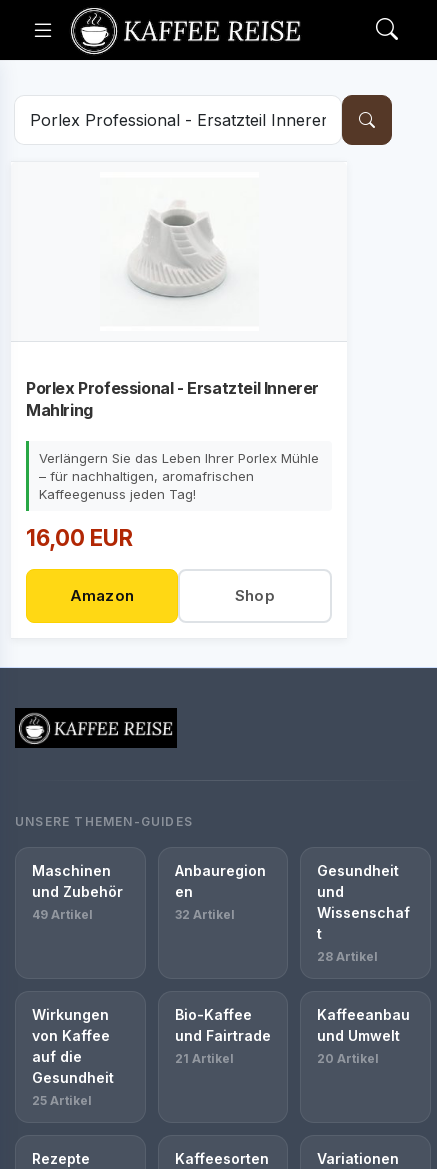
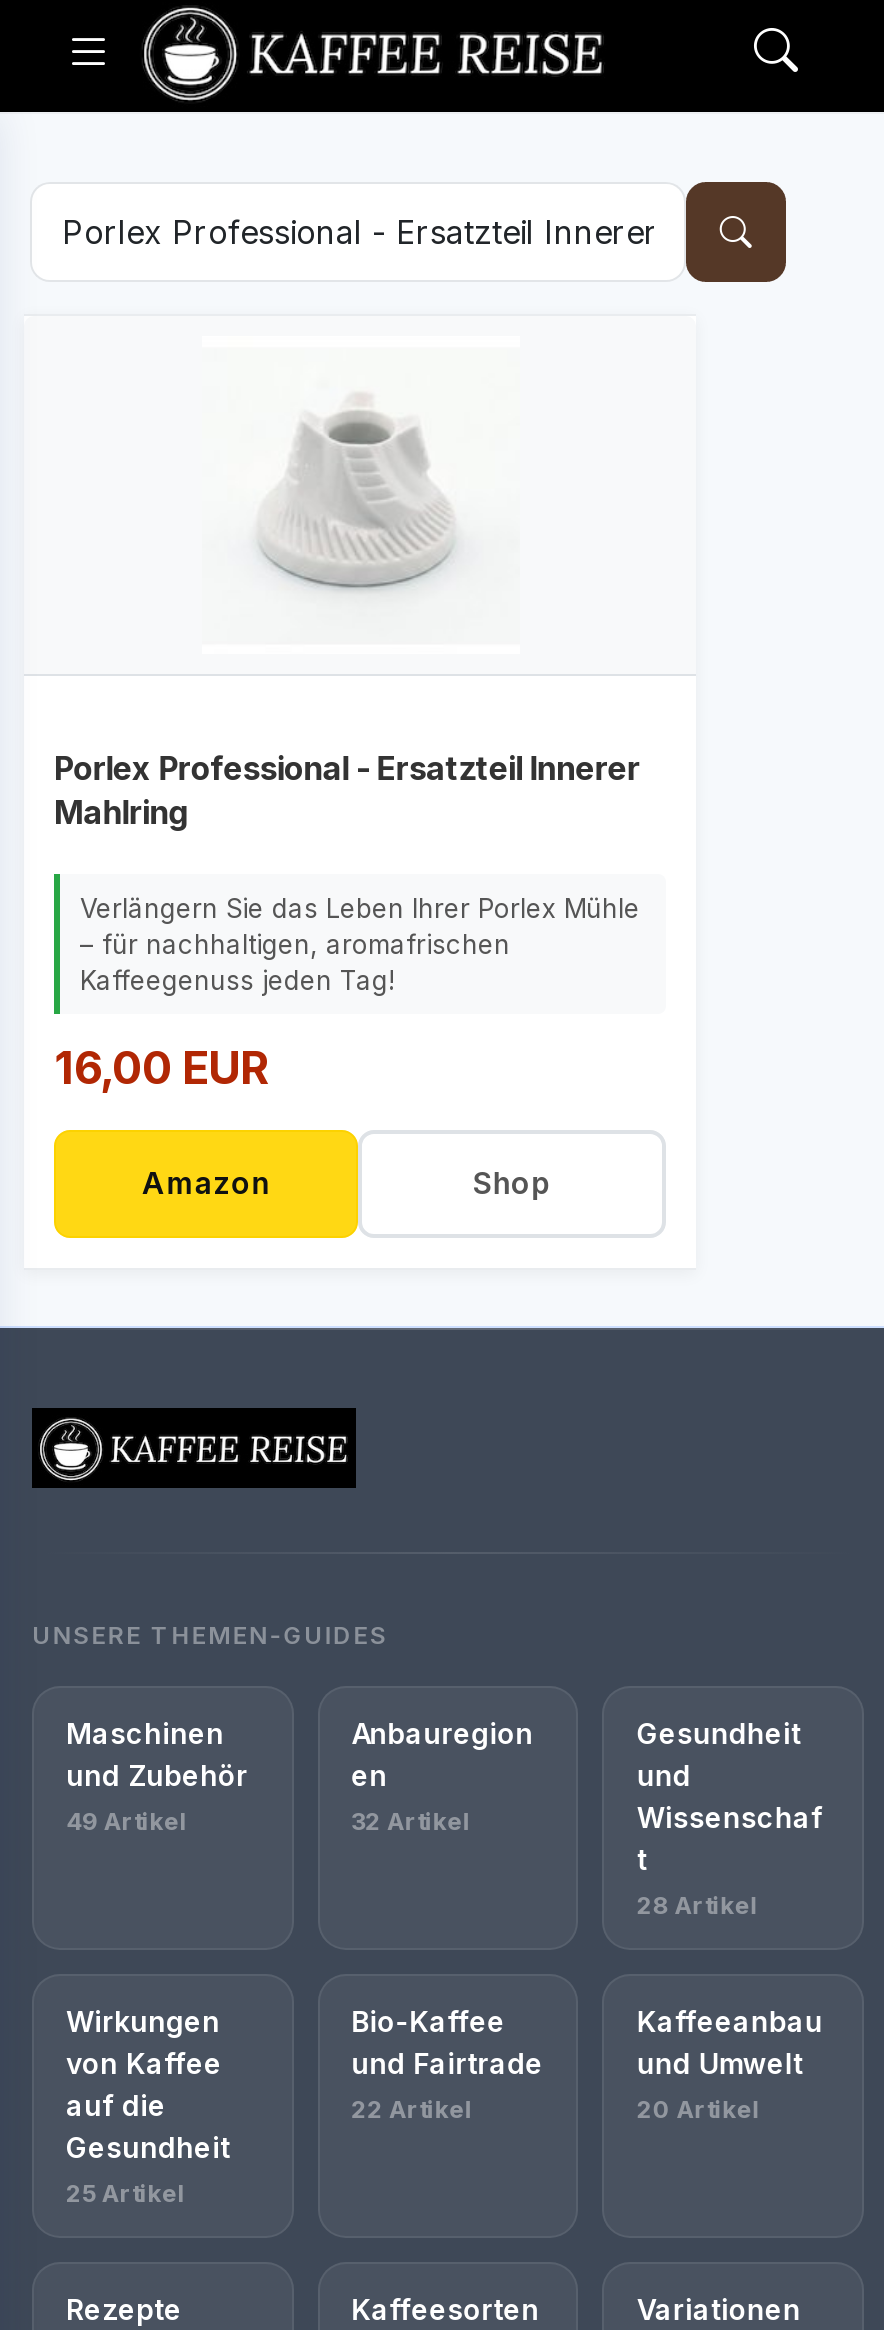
- 21 Artikel
+ 22 Artikel
